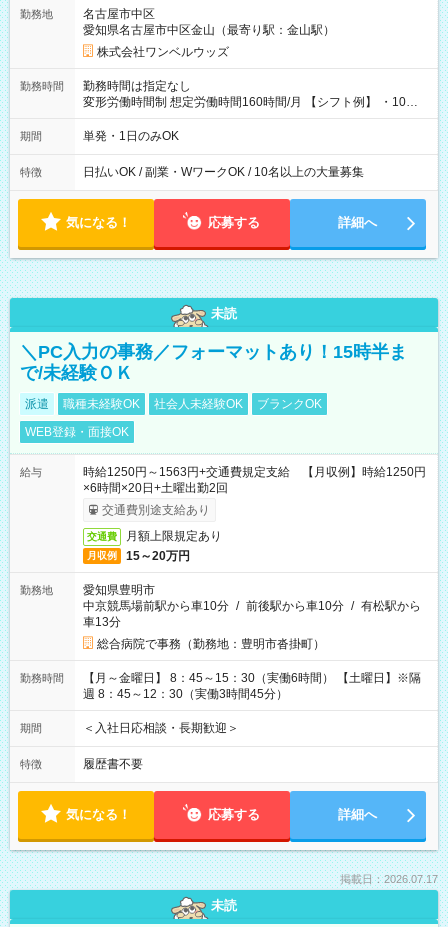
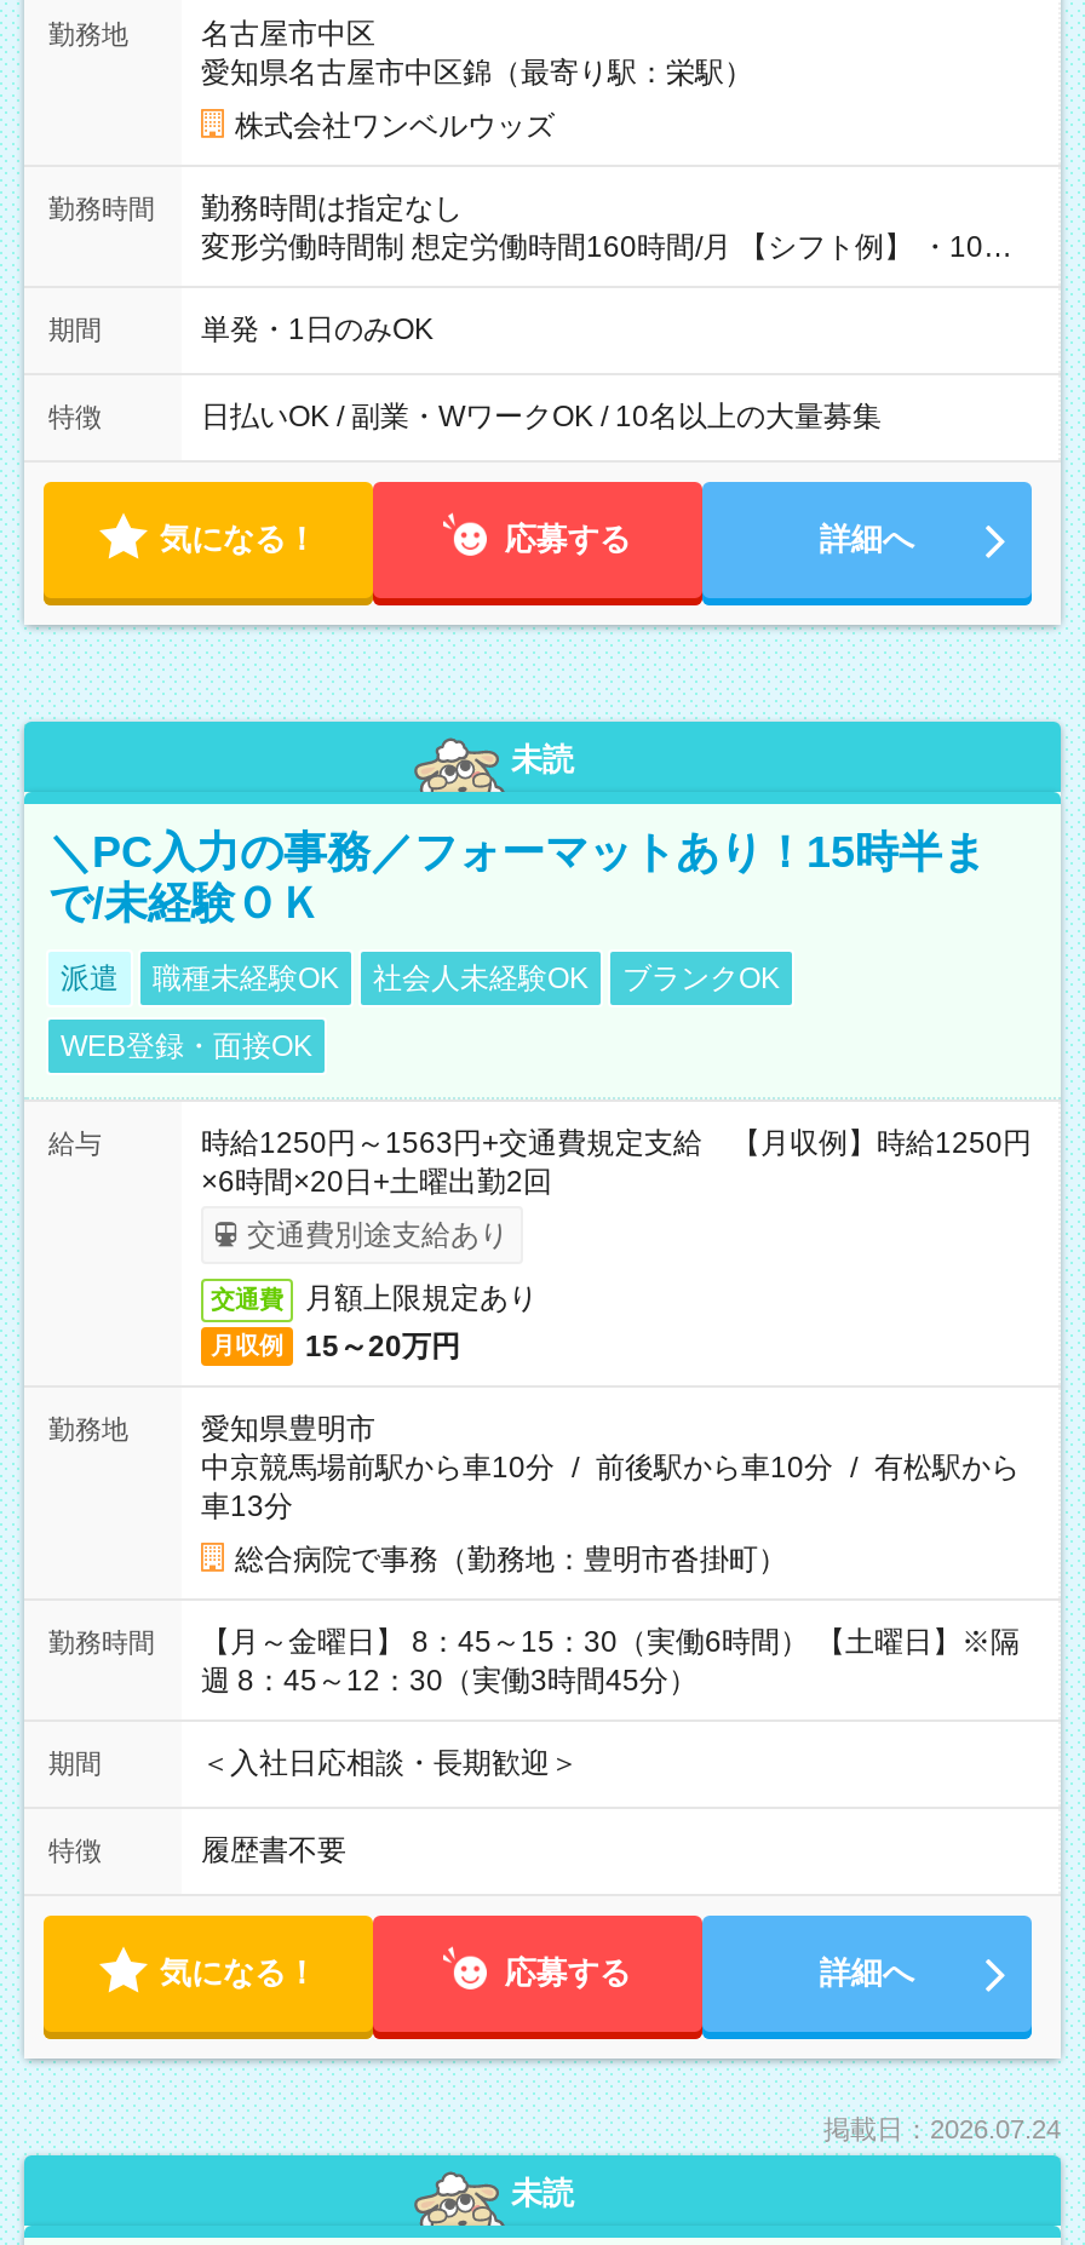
- 愛知県名古屋市中区金山（最寄り駅：金山駅）
+ 愛知県名古屋市中区錦（最寄り駅：栄駅）

- 掲載日：2026.07.17
+ 掲載日：2026.07.24
